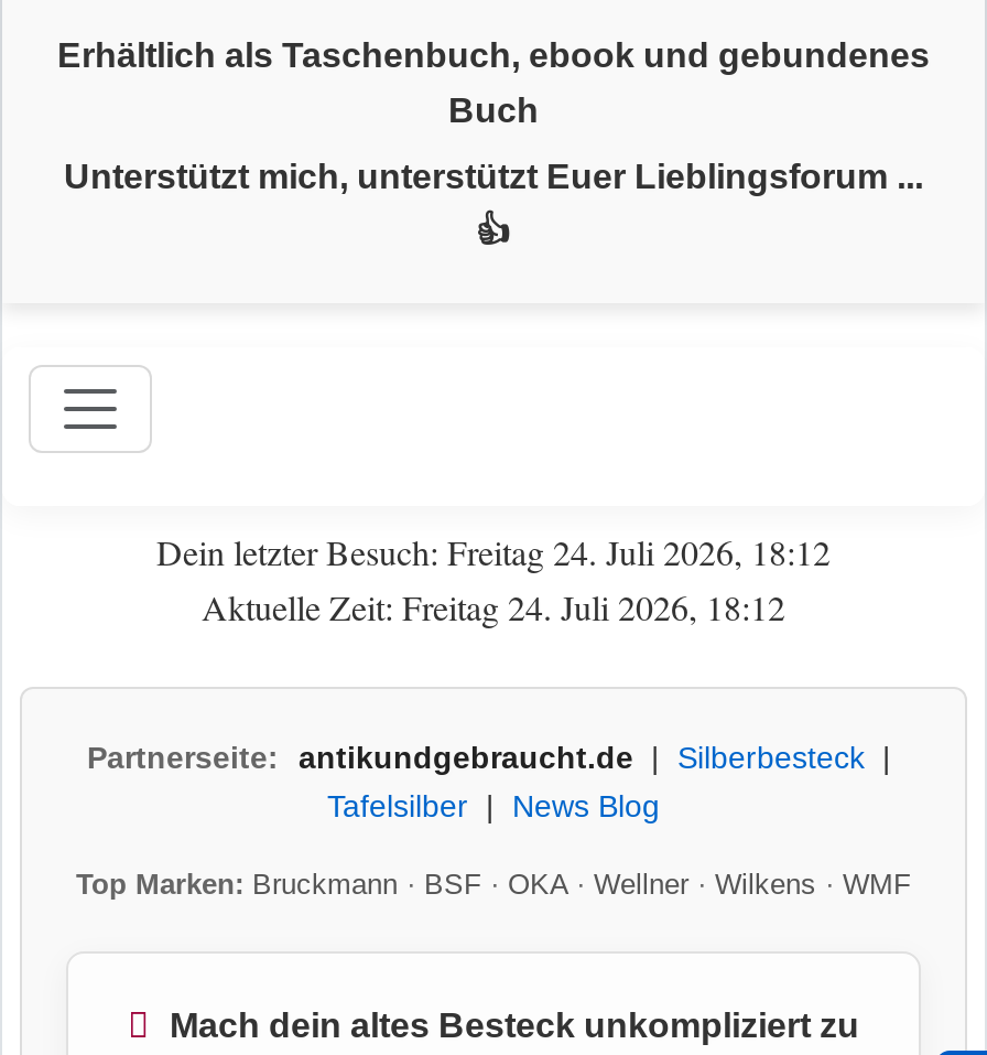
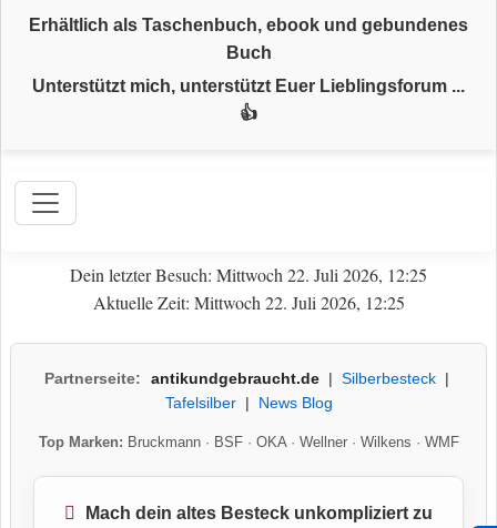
- Dein letzter Besuch: Freitag 24. Juli 2026, 18:12
+ Dein letzter Besuch: Mittwoch 22. Juli 2026, 12:25

- Aktuelle Zeit: Freitag 24. Juli 2026, 18:12
+ Aktuelle Zeit: Mittwoch 22. Juli 2026, 12:25
